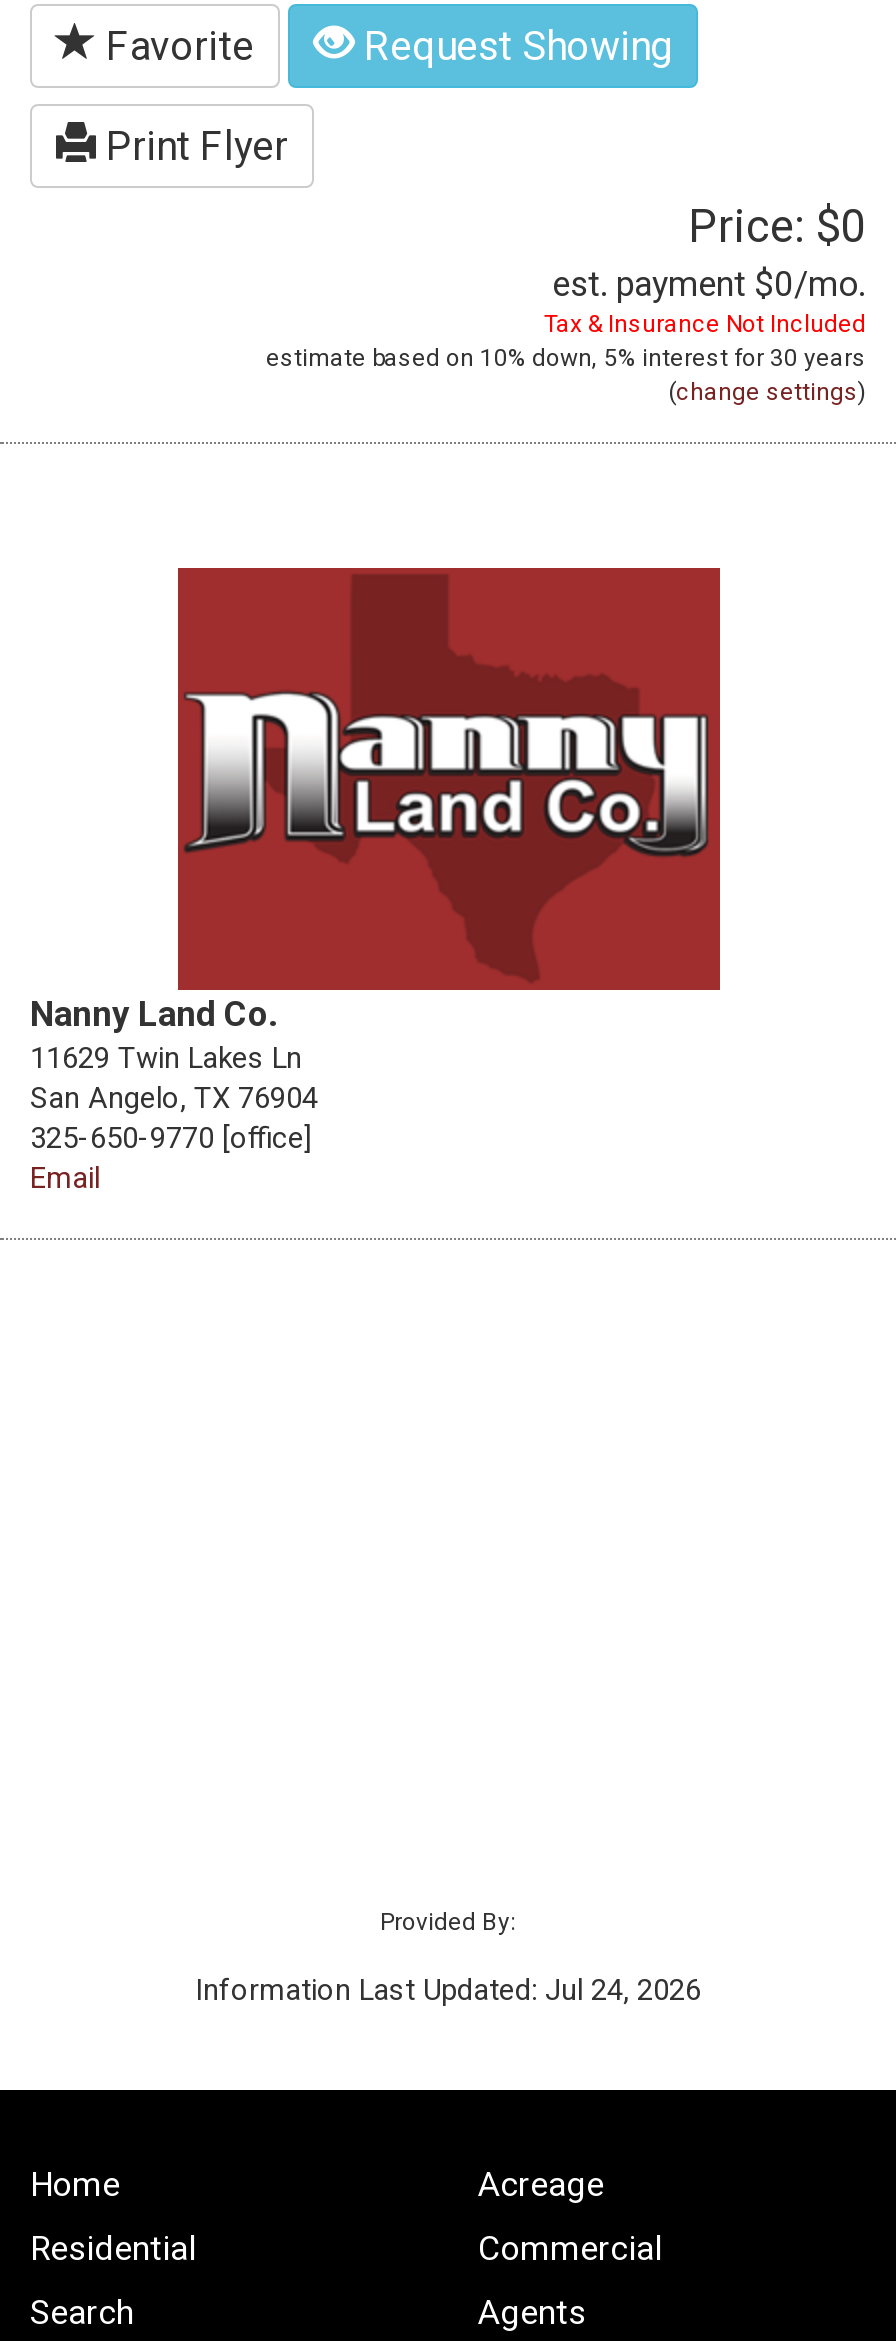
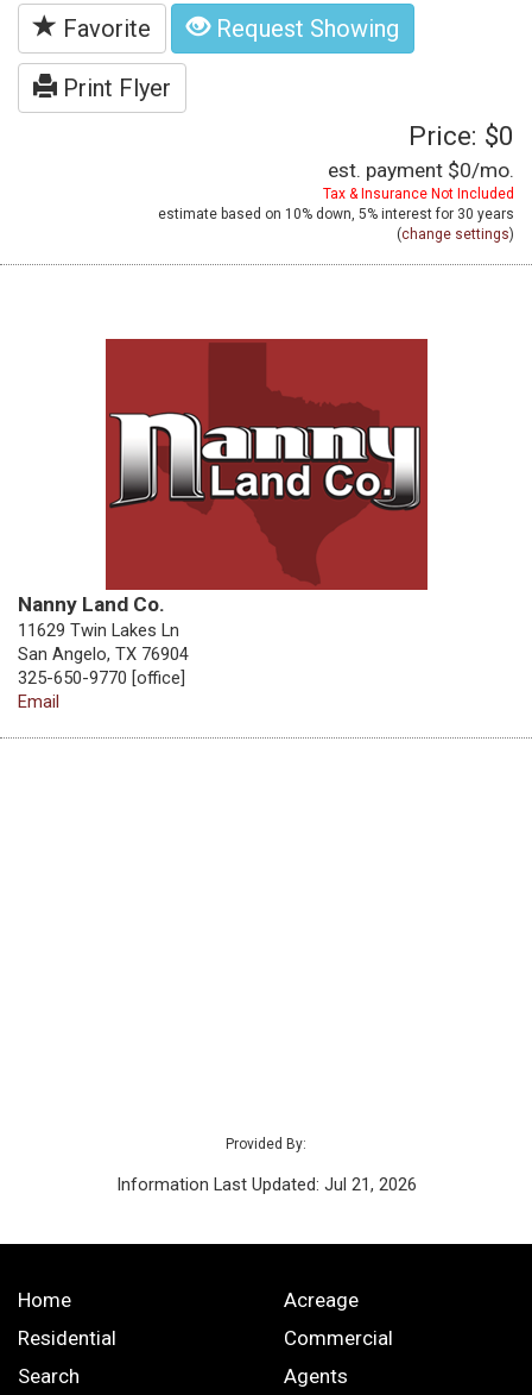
- Information Last Updated: Jul 24, 2026
+ Information Last Updated: Jul 21, 2026
